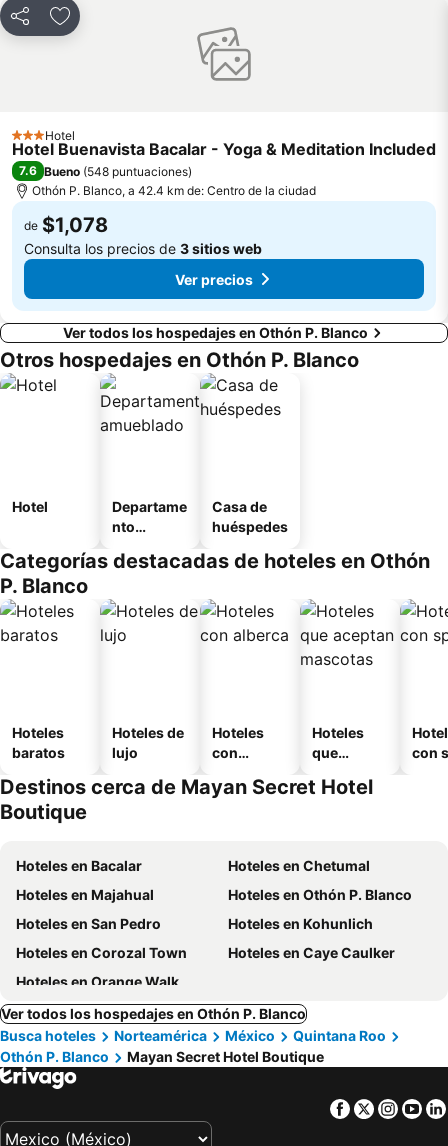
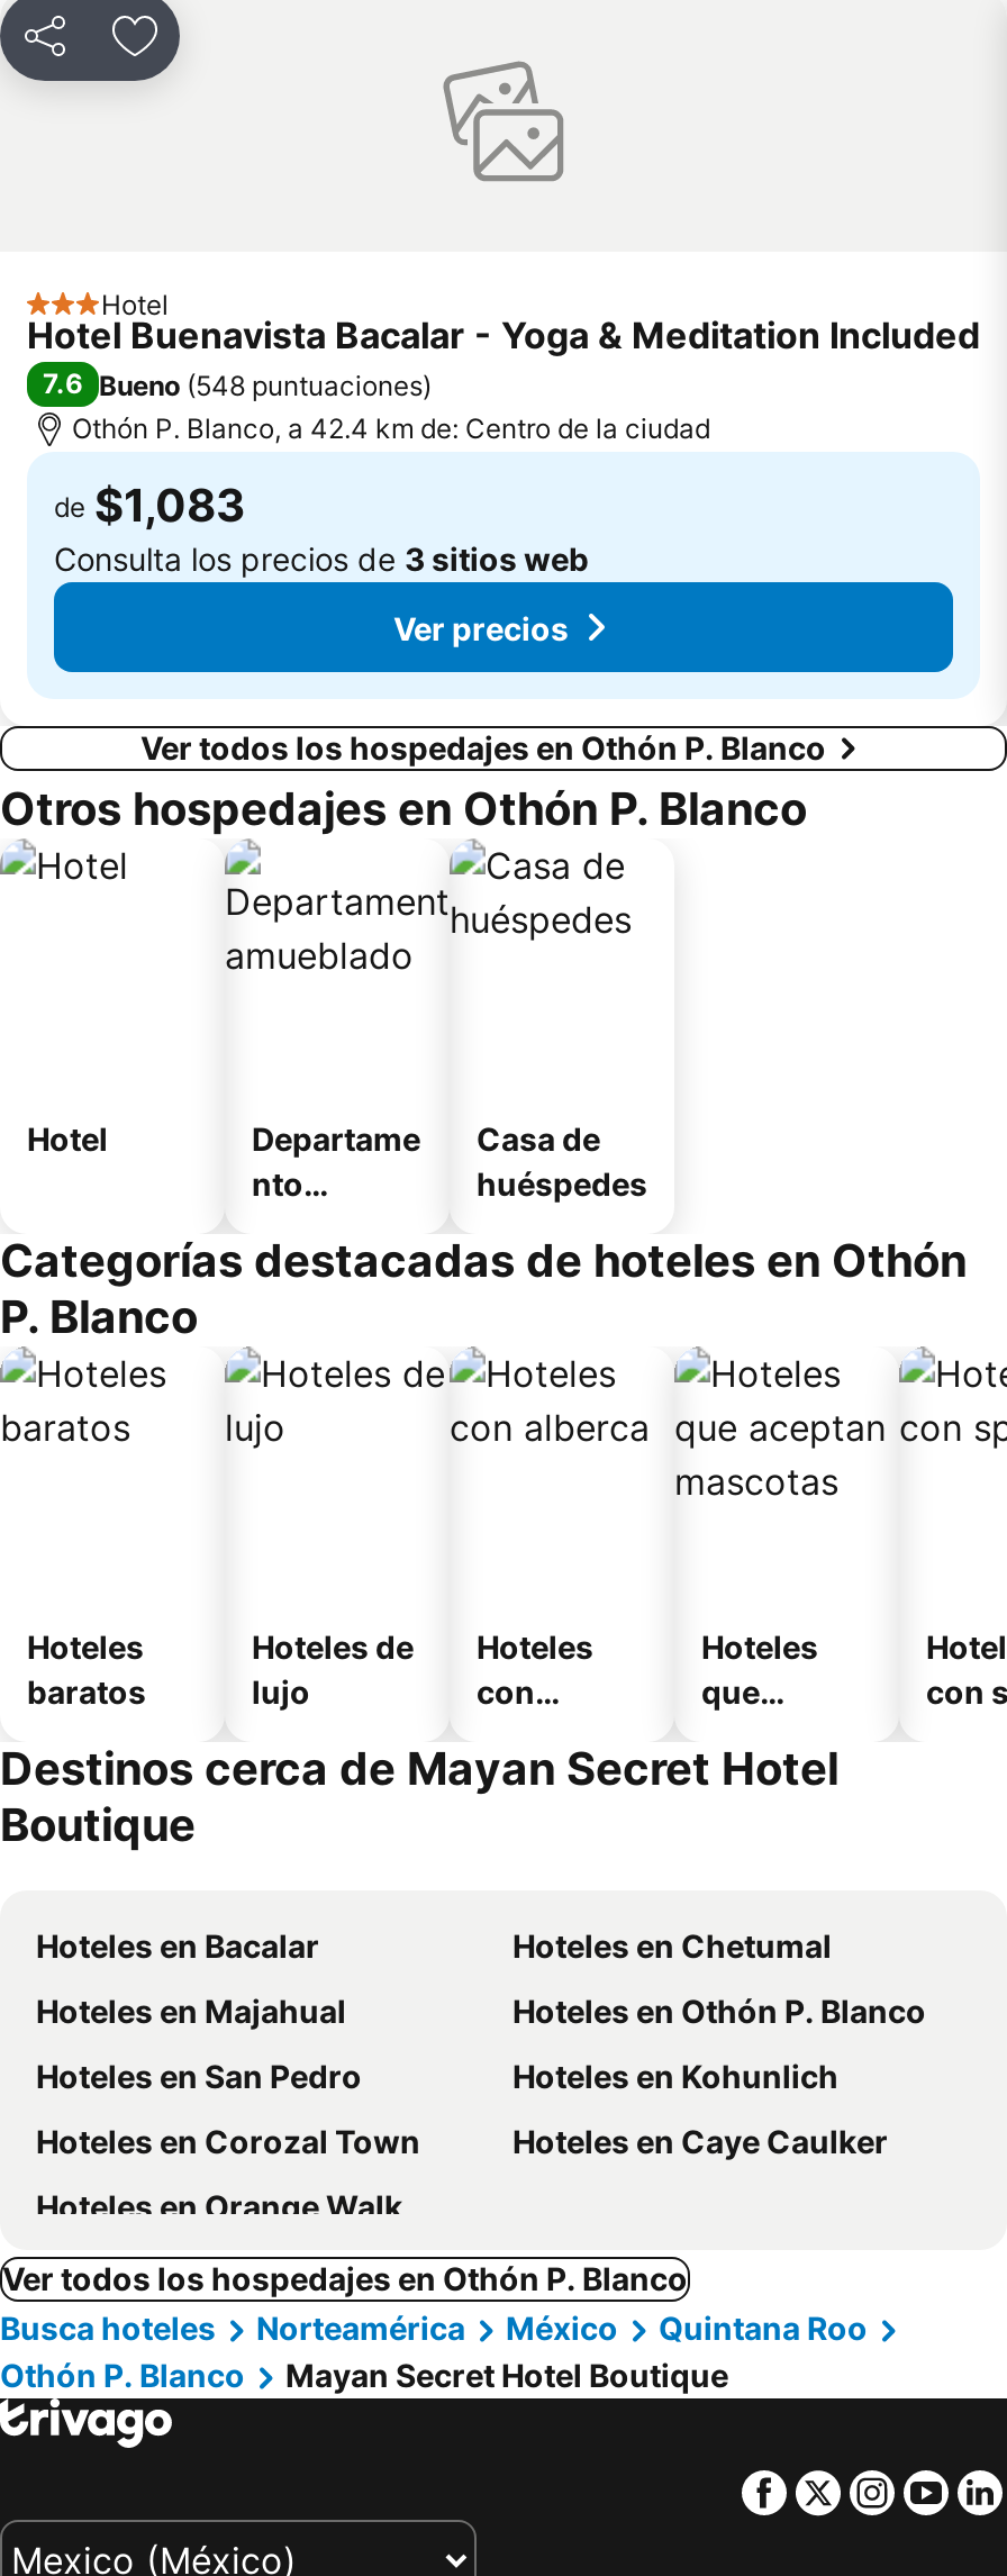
- de $1,078
+ de $1,083
